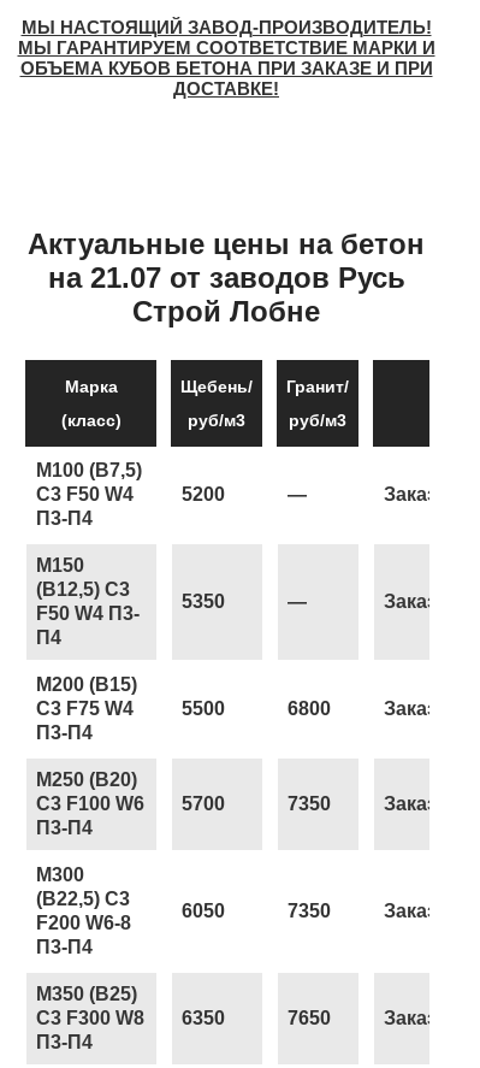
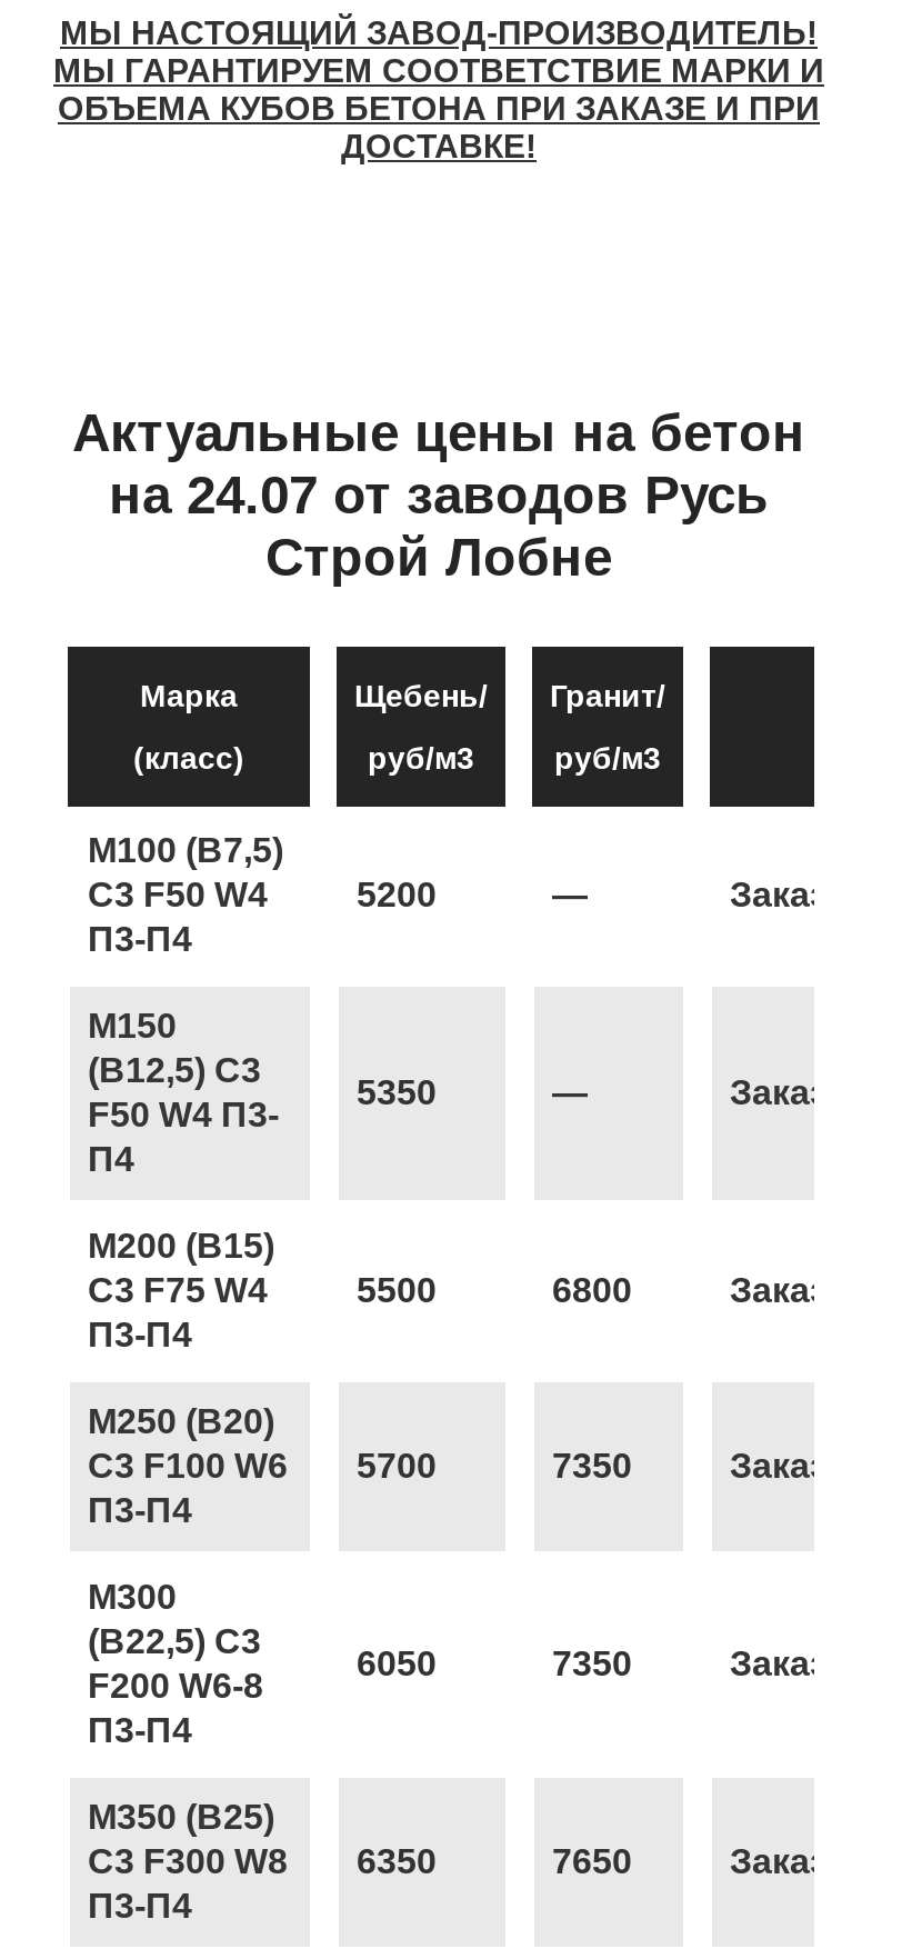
- на 21.07 от заводов Русь
+ на 24.07 от заводов Русь
